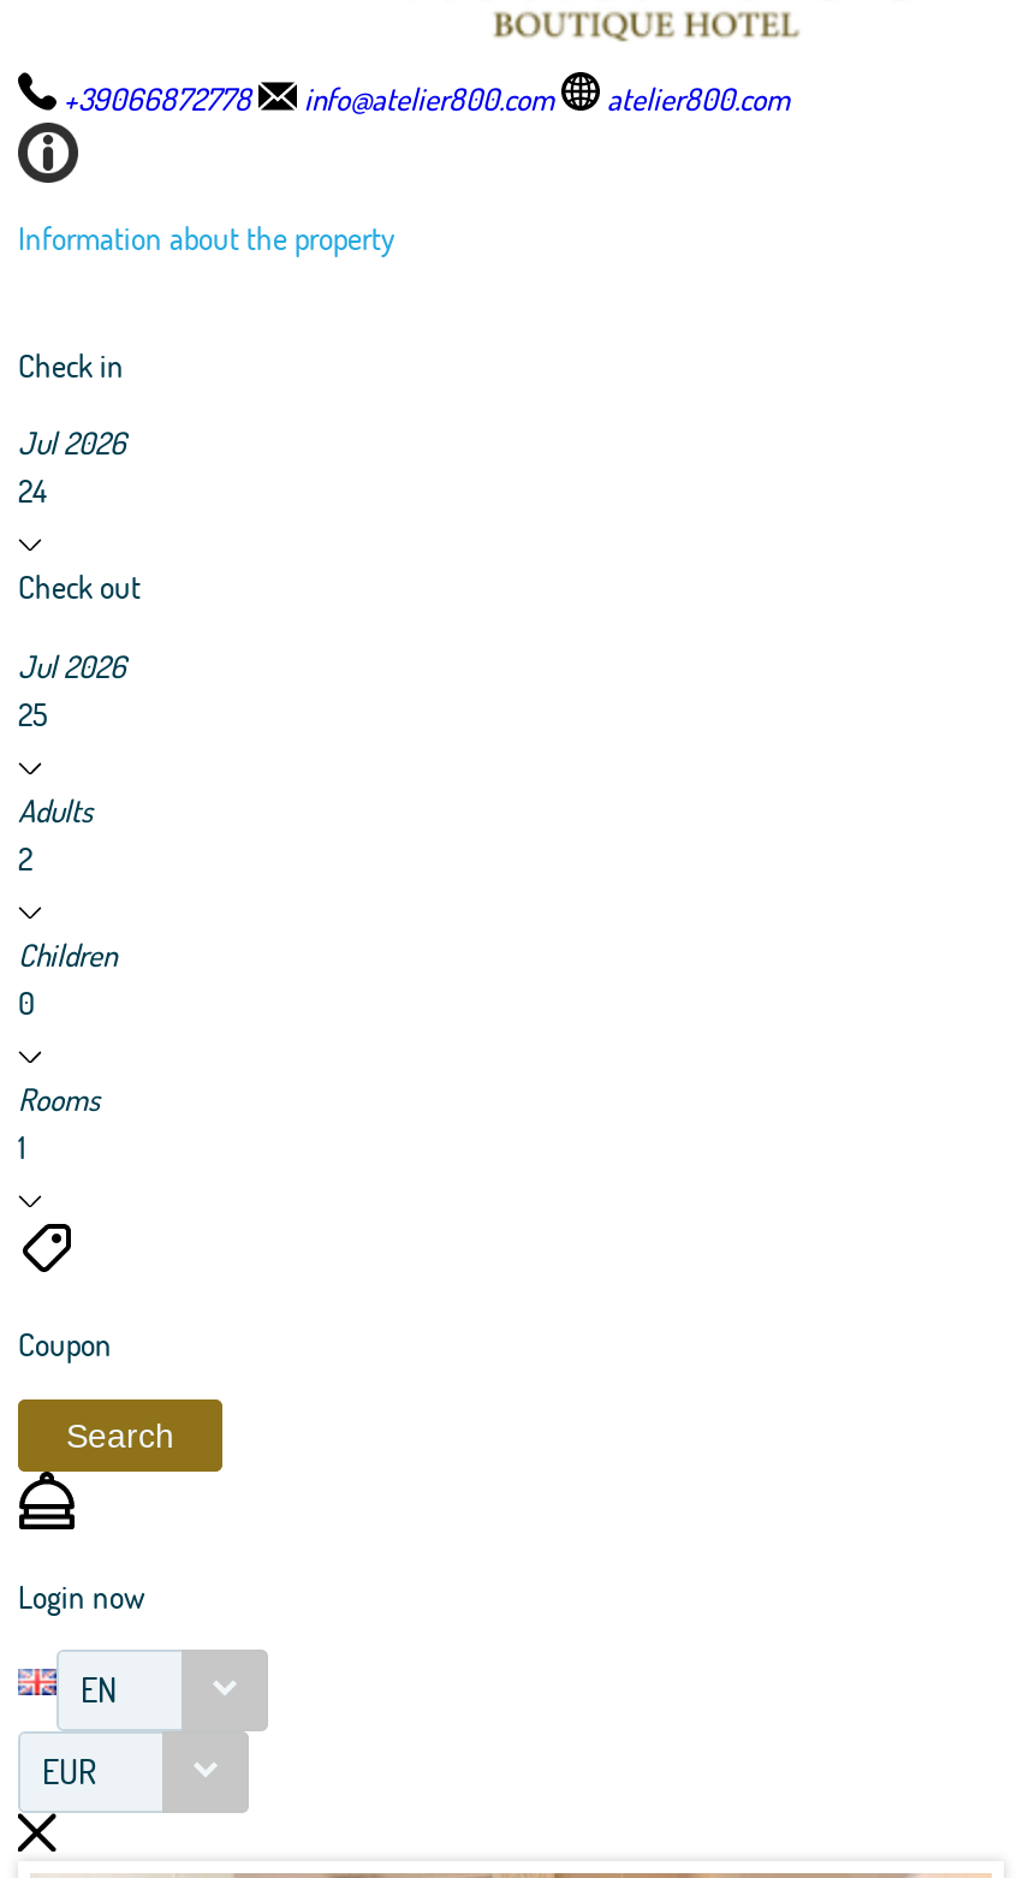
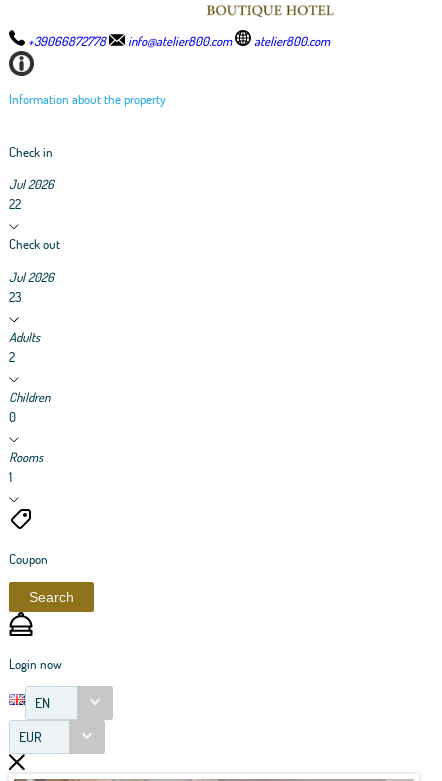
- 24
+ 22

- 25
+ 23
